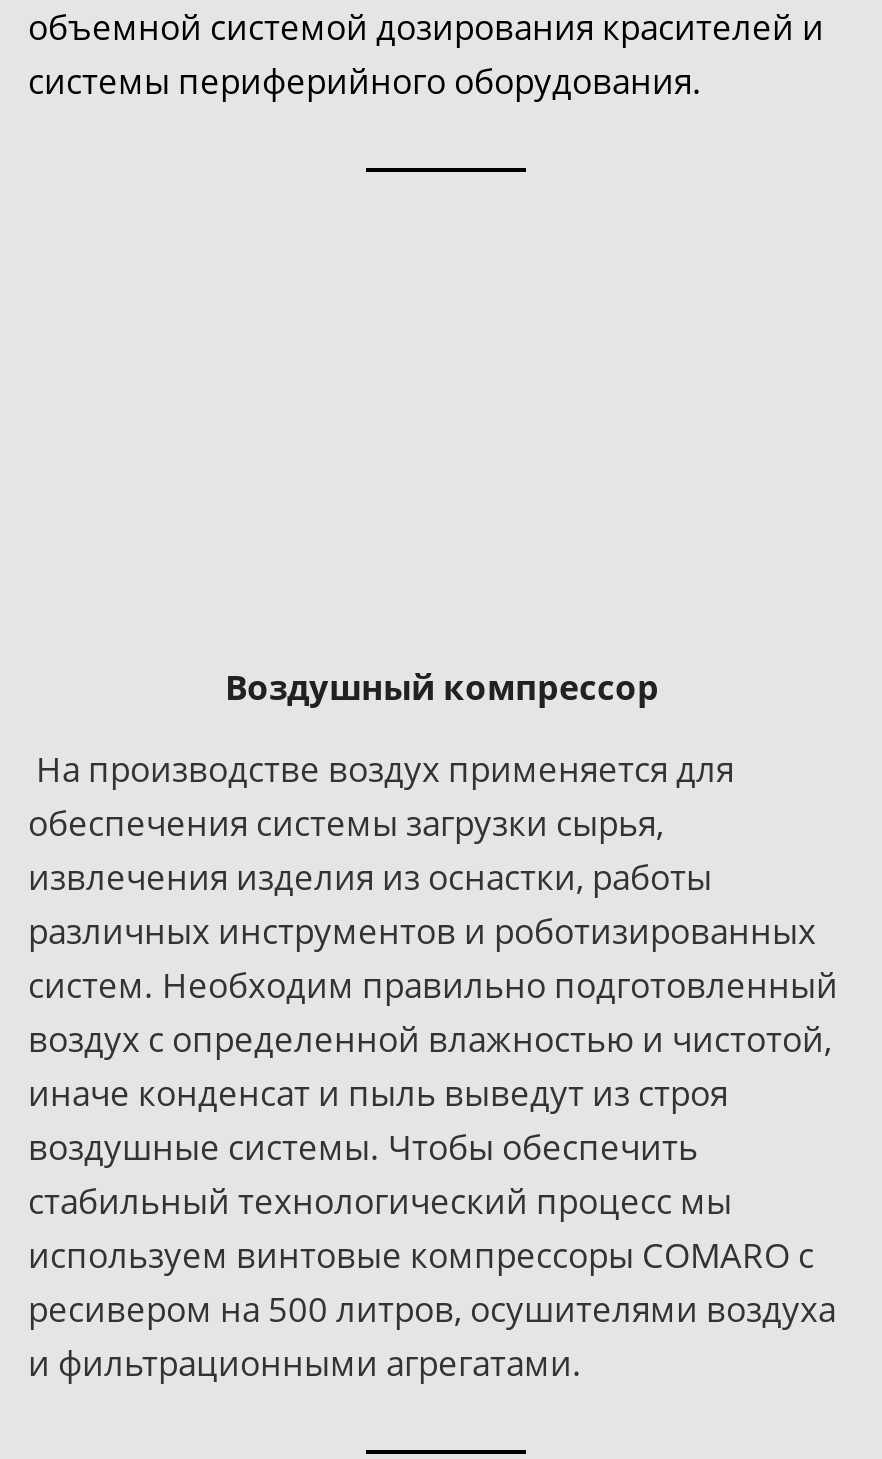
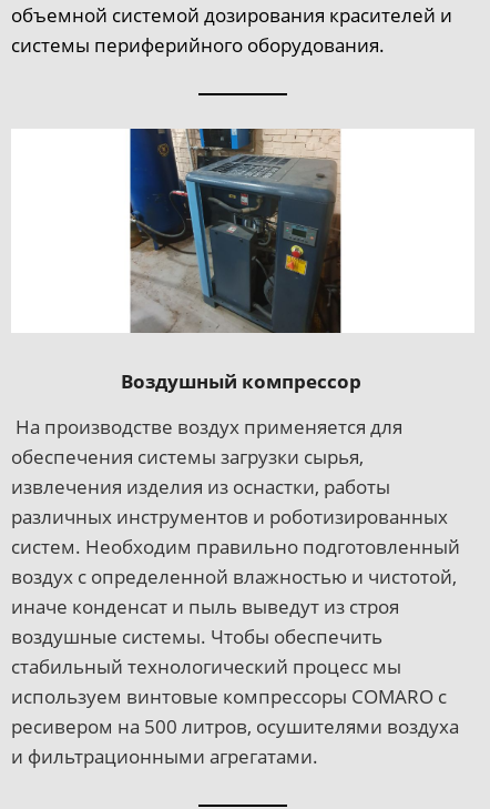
+ [image]
